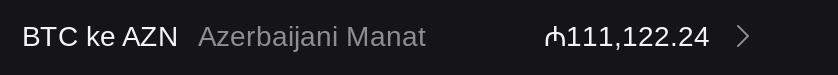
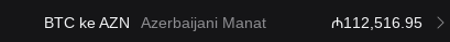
- ₼111,122.24
+ ₼112,516.95
